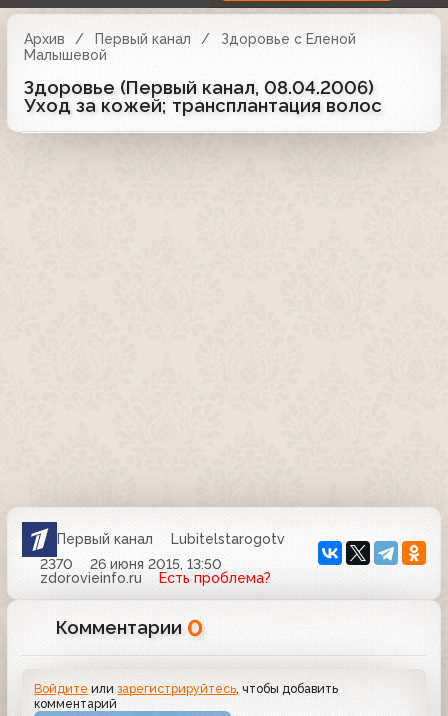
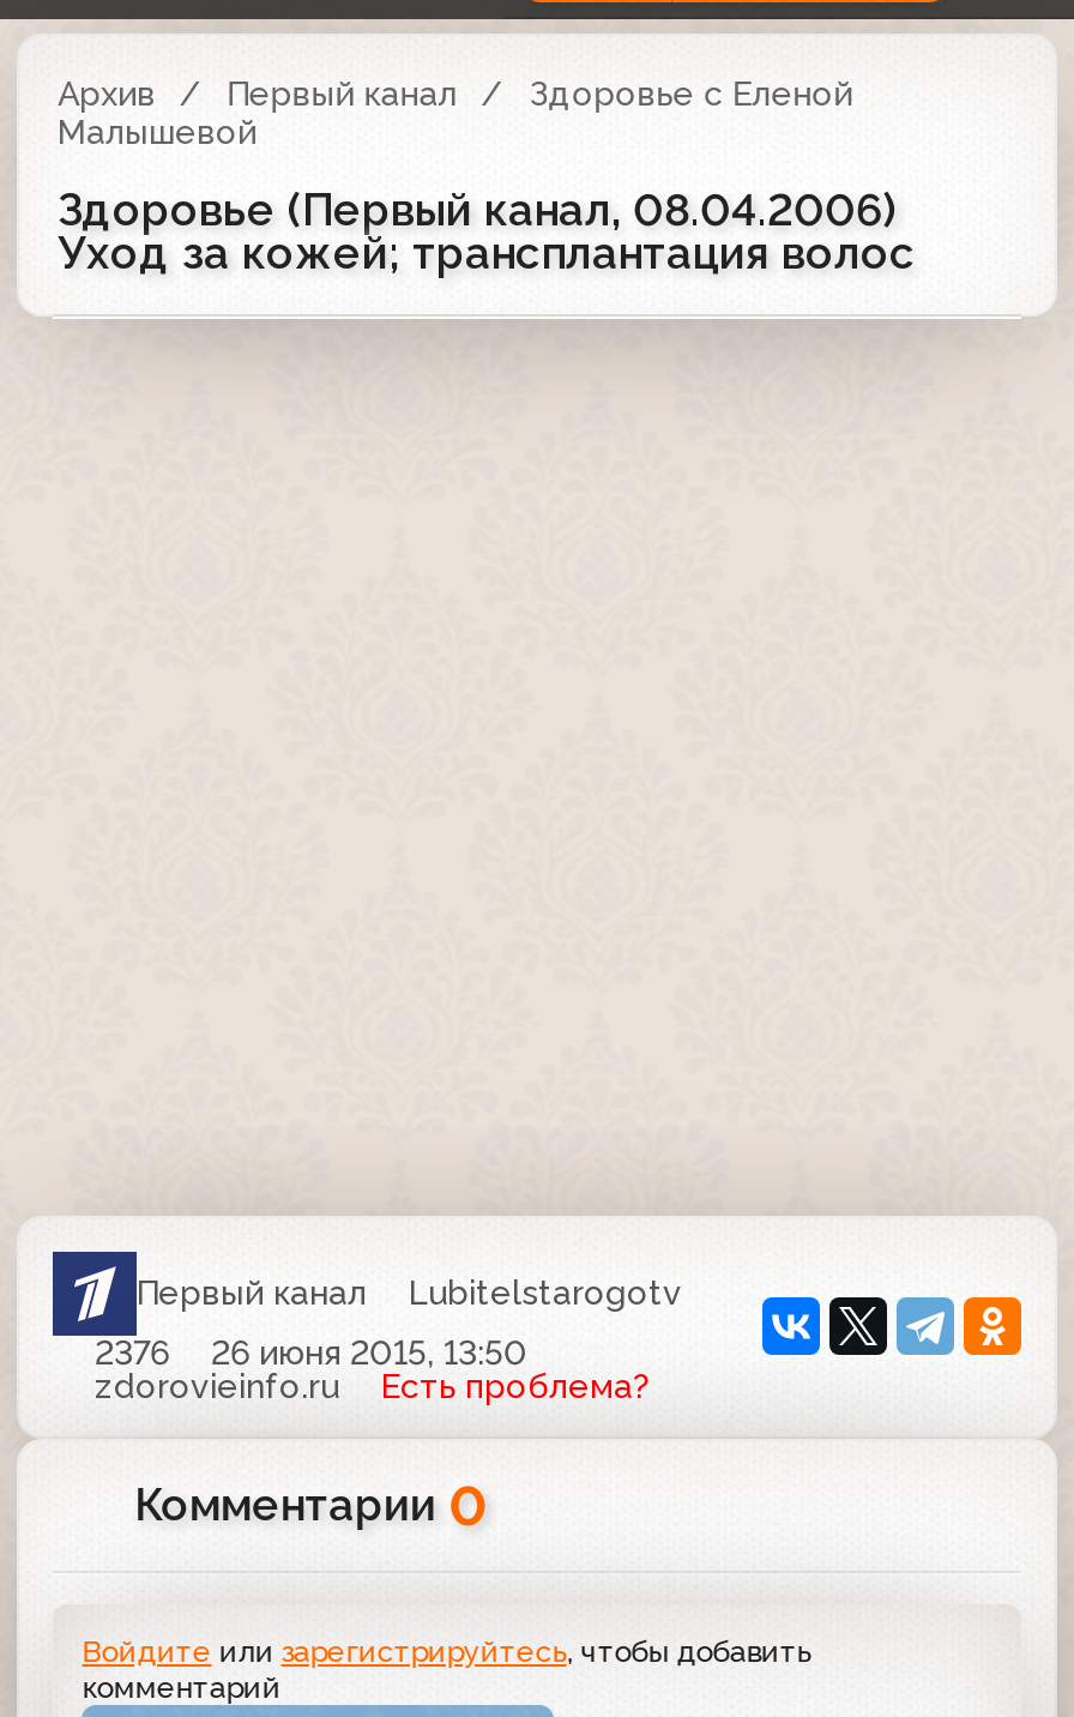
- 2370 26 июня 2015, 13:50
+ 2376 26 июня 2015, 13:50
